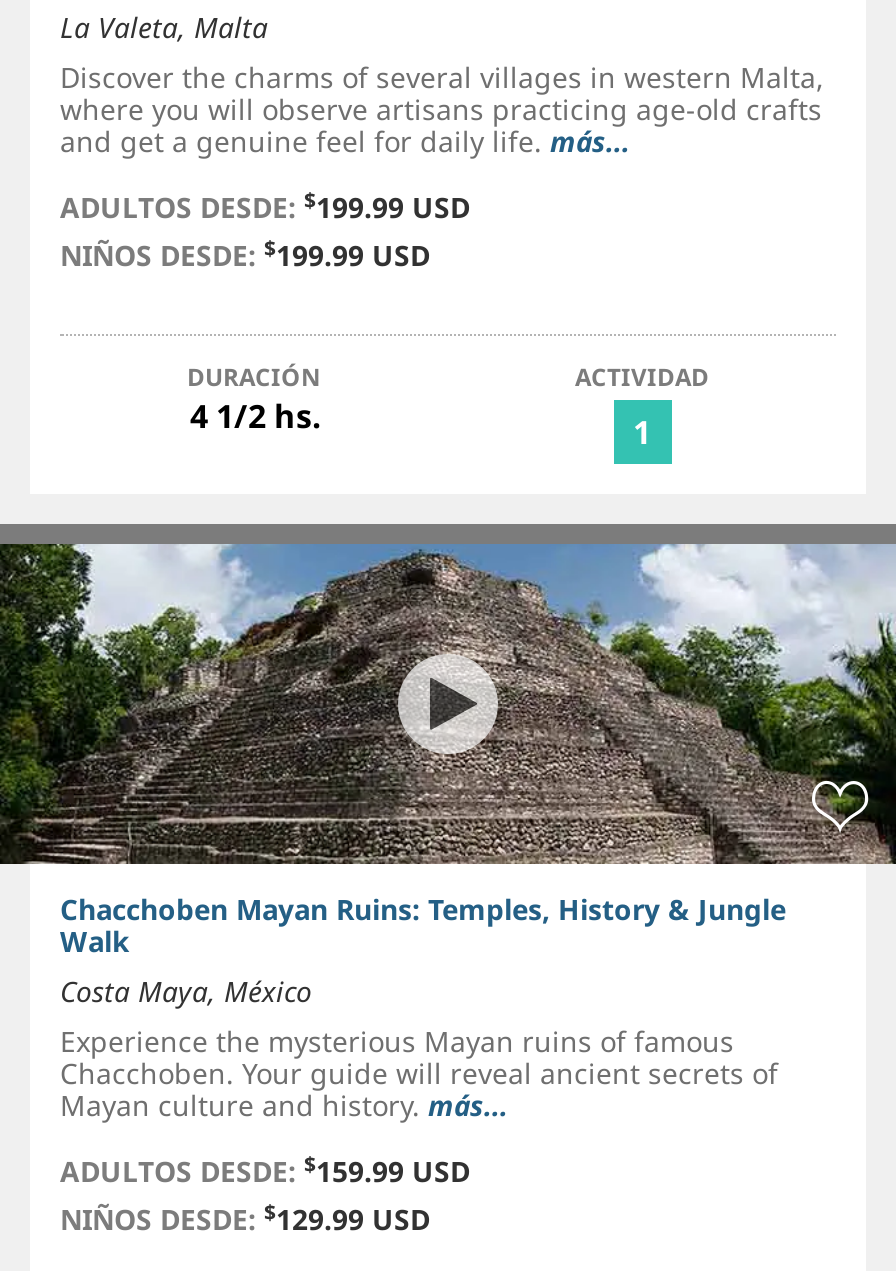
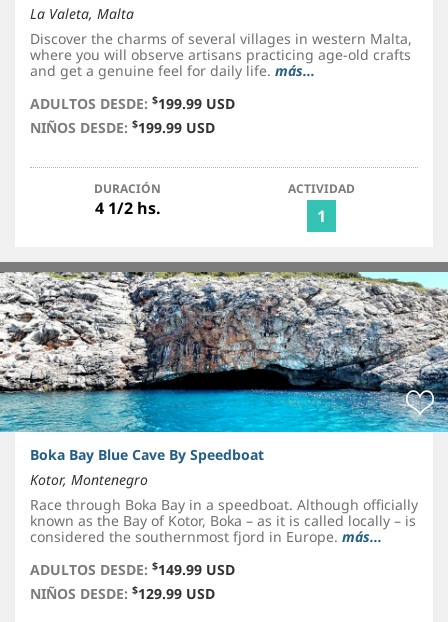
- [image]
- Chacchoben Mayan Ruins: Temples, History & Jungle
- Walk
- Costa Maya, México
- Experience the mysterious Mayan ruins of famous
- Chacchoben. Your guide will reveal ancient secrets of
- Mayan culture and history. más...
+ [image]
+ Boka Bay Blue Cave By Speedboat
+ Kotor, Montenegro
+ Race through Boka Bay in a speedboat. Although officially
+ known as the Bay of Kotor, Boka – as it is called locally – is
+ considered the southernmost fjord in Europe. más...

- ADULTOS DESDE: $159.99 USD
+ ADULTOS DESDE: $149.99 USD
